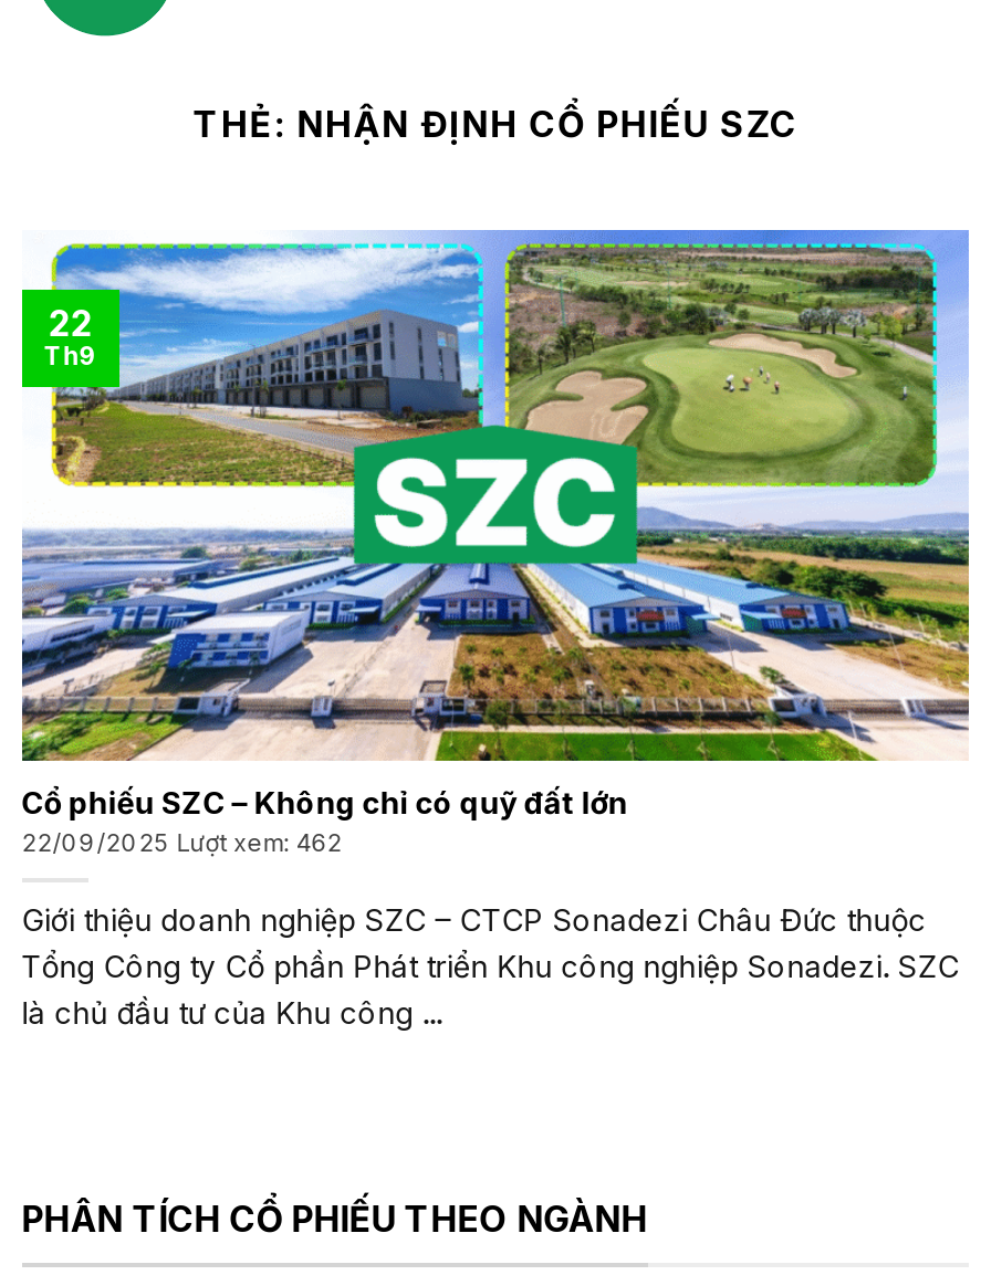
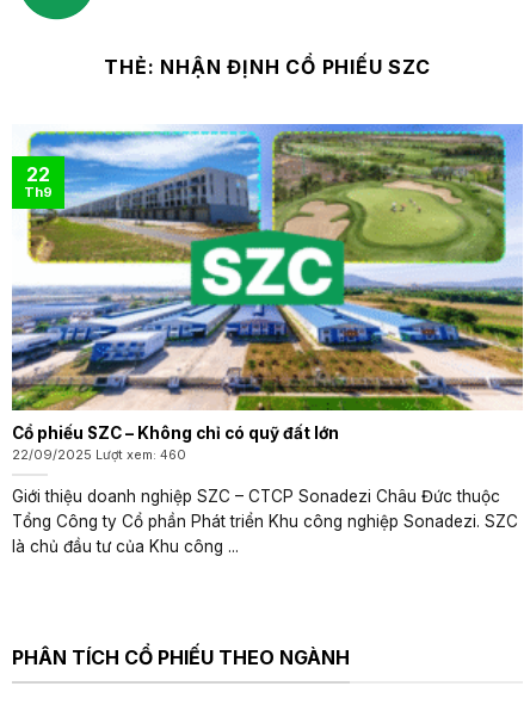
- 22/09/2025 Lượt xem: 462
+ 22/09/2025 Lượt xem: 460
